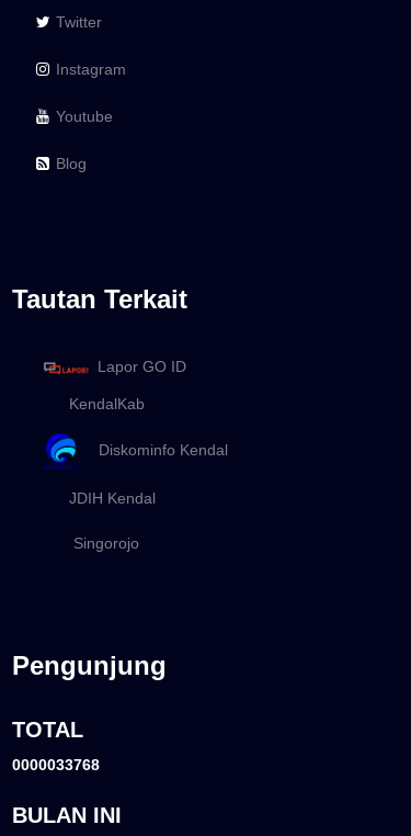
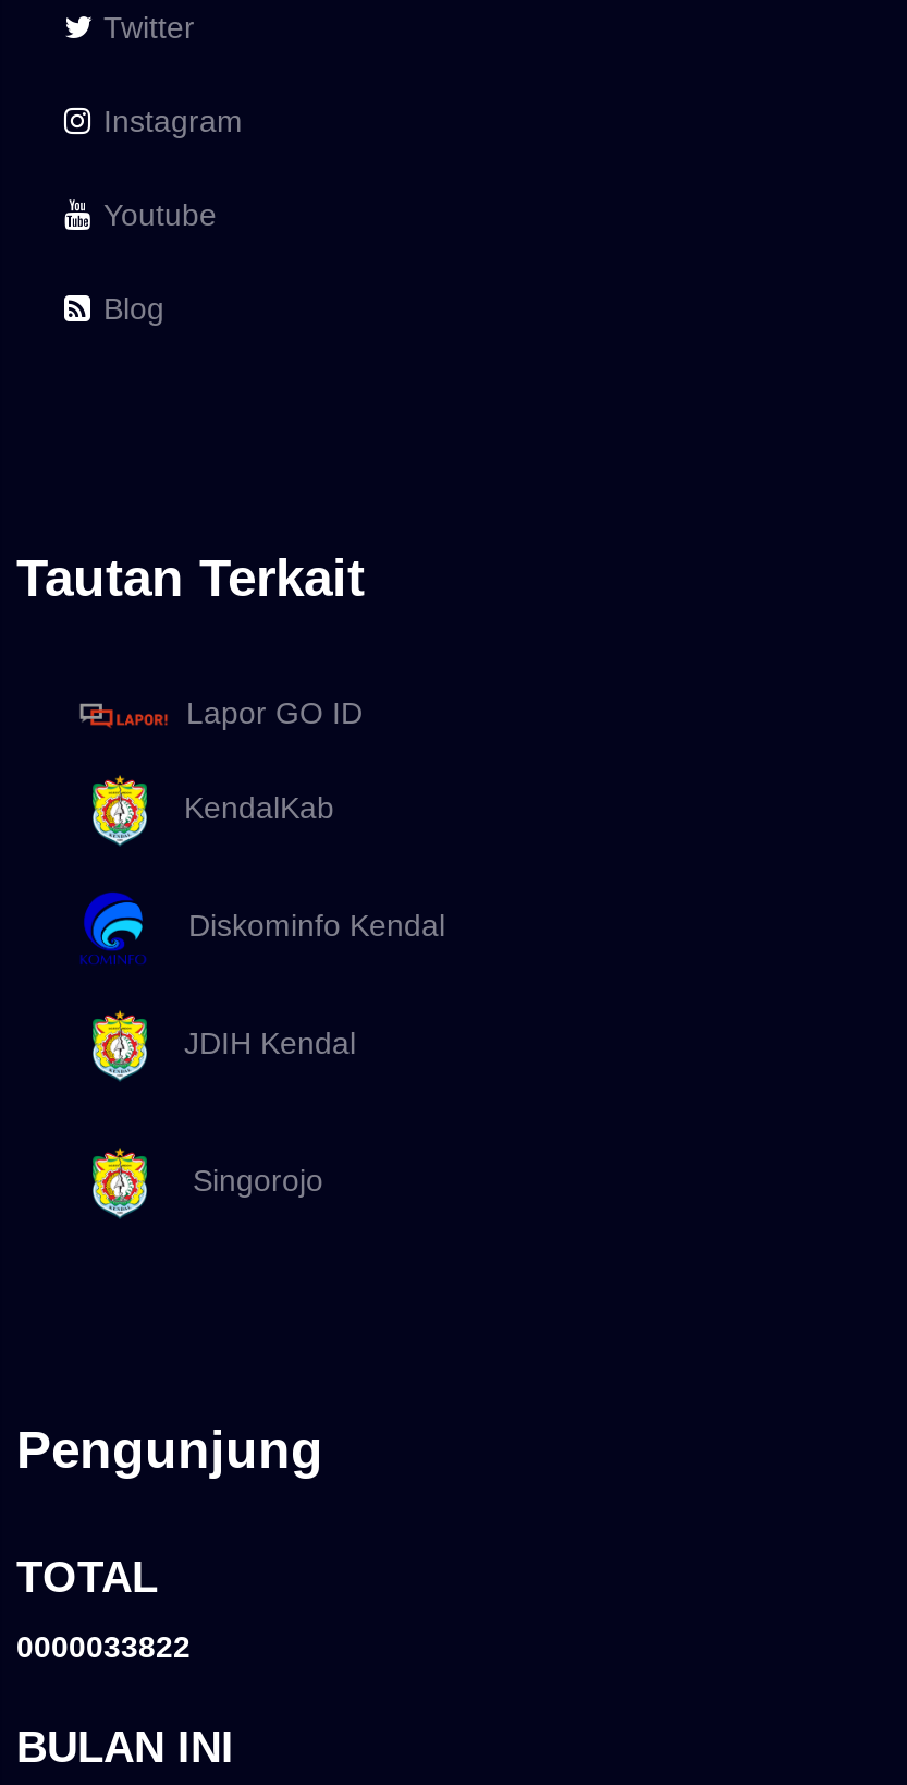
- 0000033768
+ 0000033822
